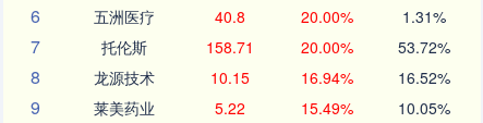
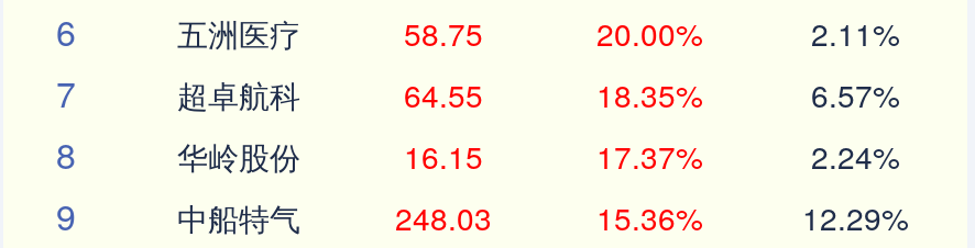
- 40.8
+ 58.75

- 1.31%
+ 2.11%

- 托伦斯
- 158.71
- 20.00%
- 53.72%
+ 超卓航科
+ 64.55
+ 18.35%
+ 6.57%

- 龙源技术
- 10.15
- 16.94%
- 16.52%
+ 华岭股份
+ 16.15
+ 17.37%
+ 2.24%

- 莱美药业
- 5.22
- 15.49%
- 10.05%
+ 中船特气
+ 248.03
+ 15.36%
+ 12.29%
